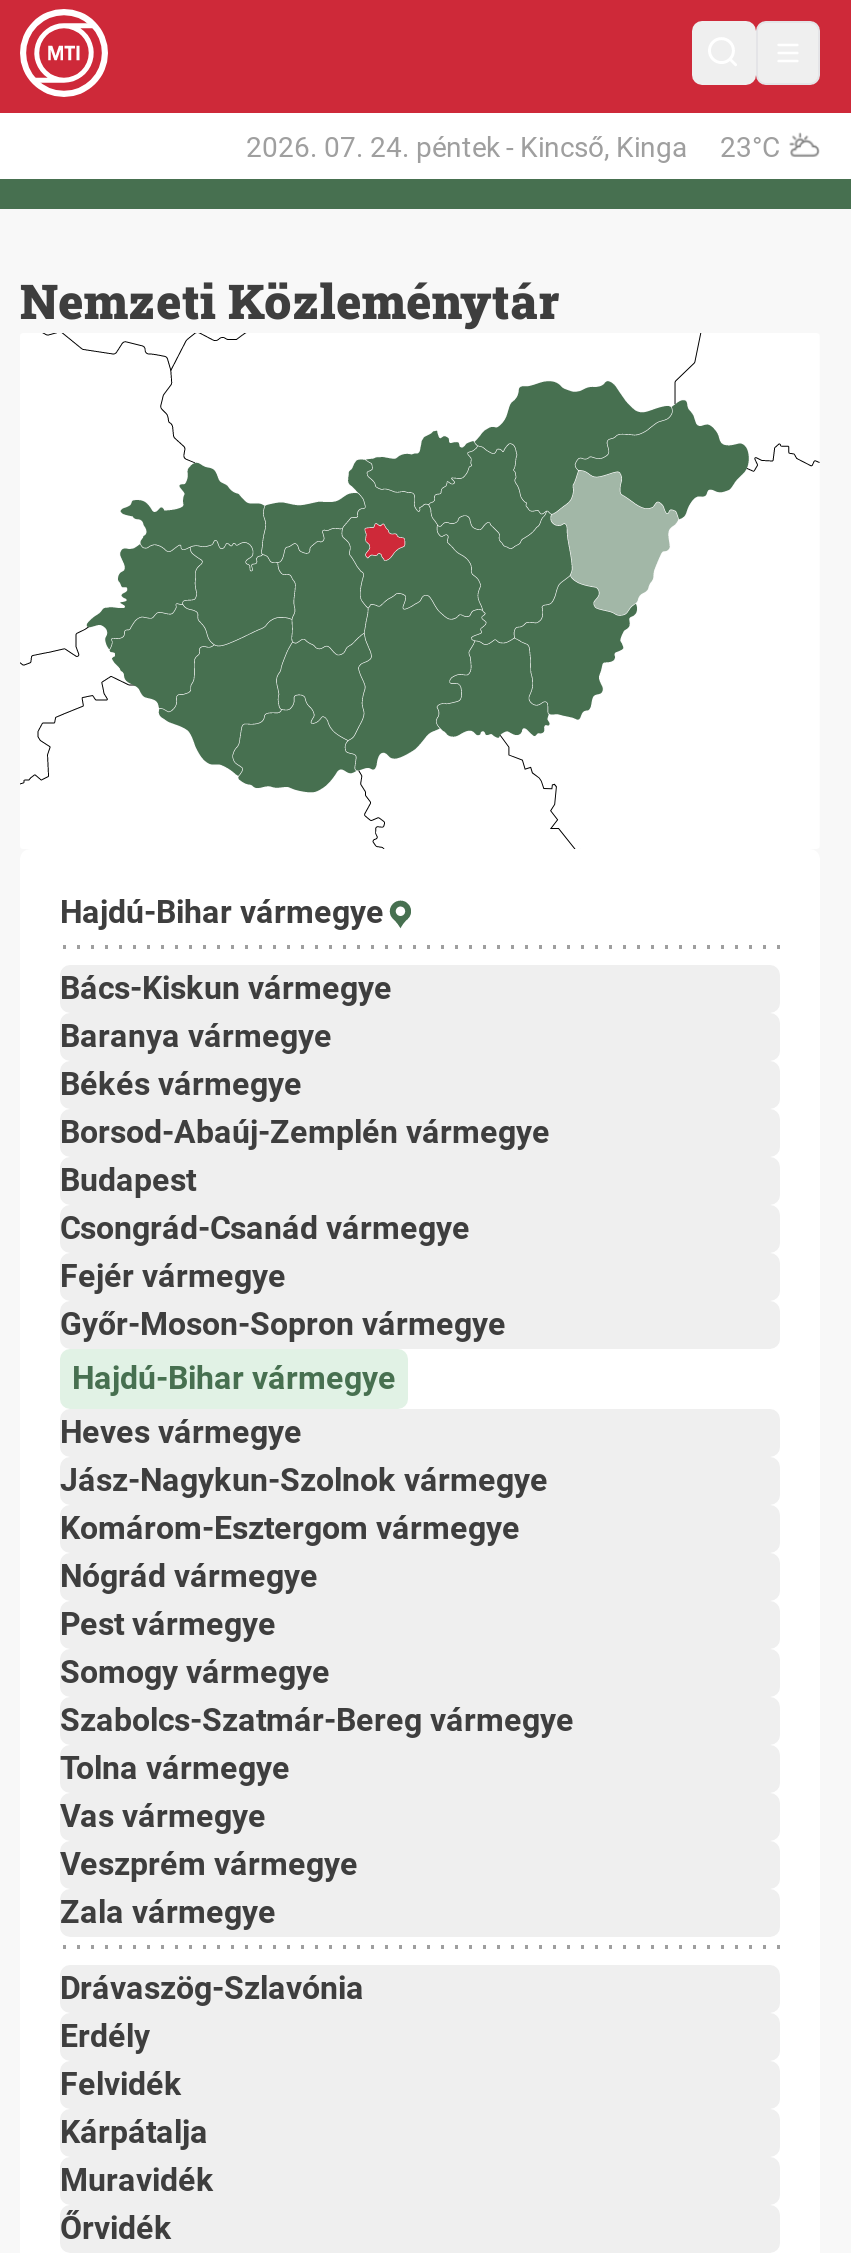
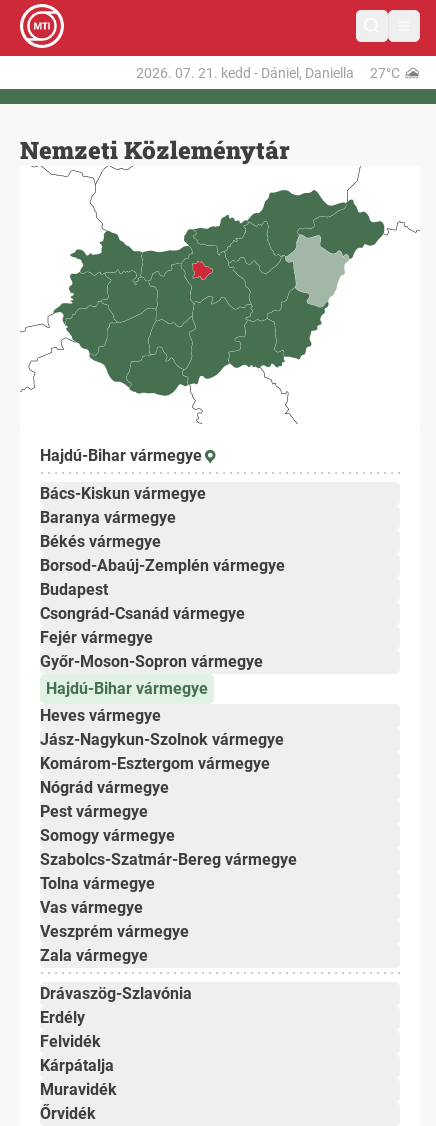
- 2026. 07. 24. péntek - Kincső, Kinga
- 23°C
+ 2026. 07. 21. kedd - Dániel, Daniella
+ 27°C
